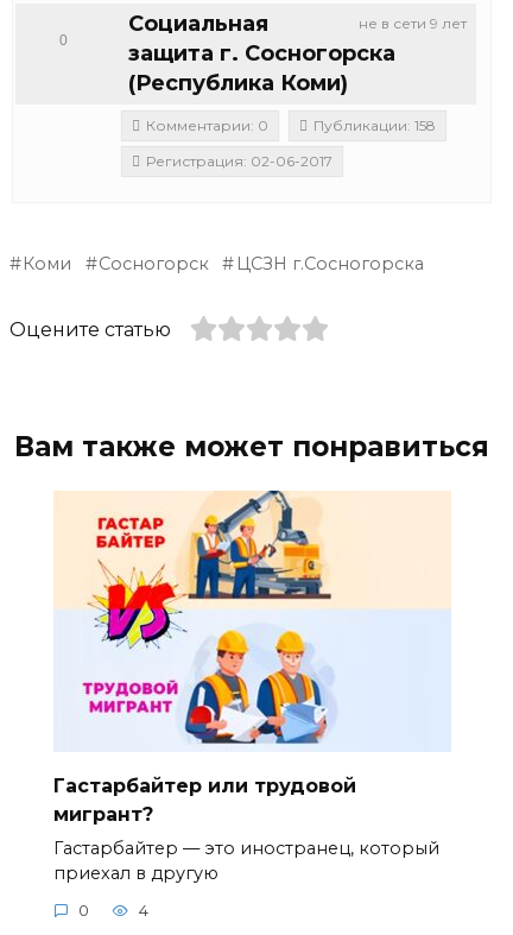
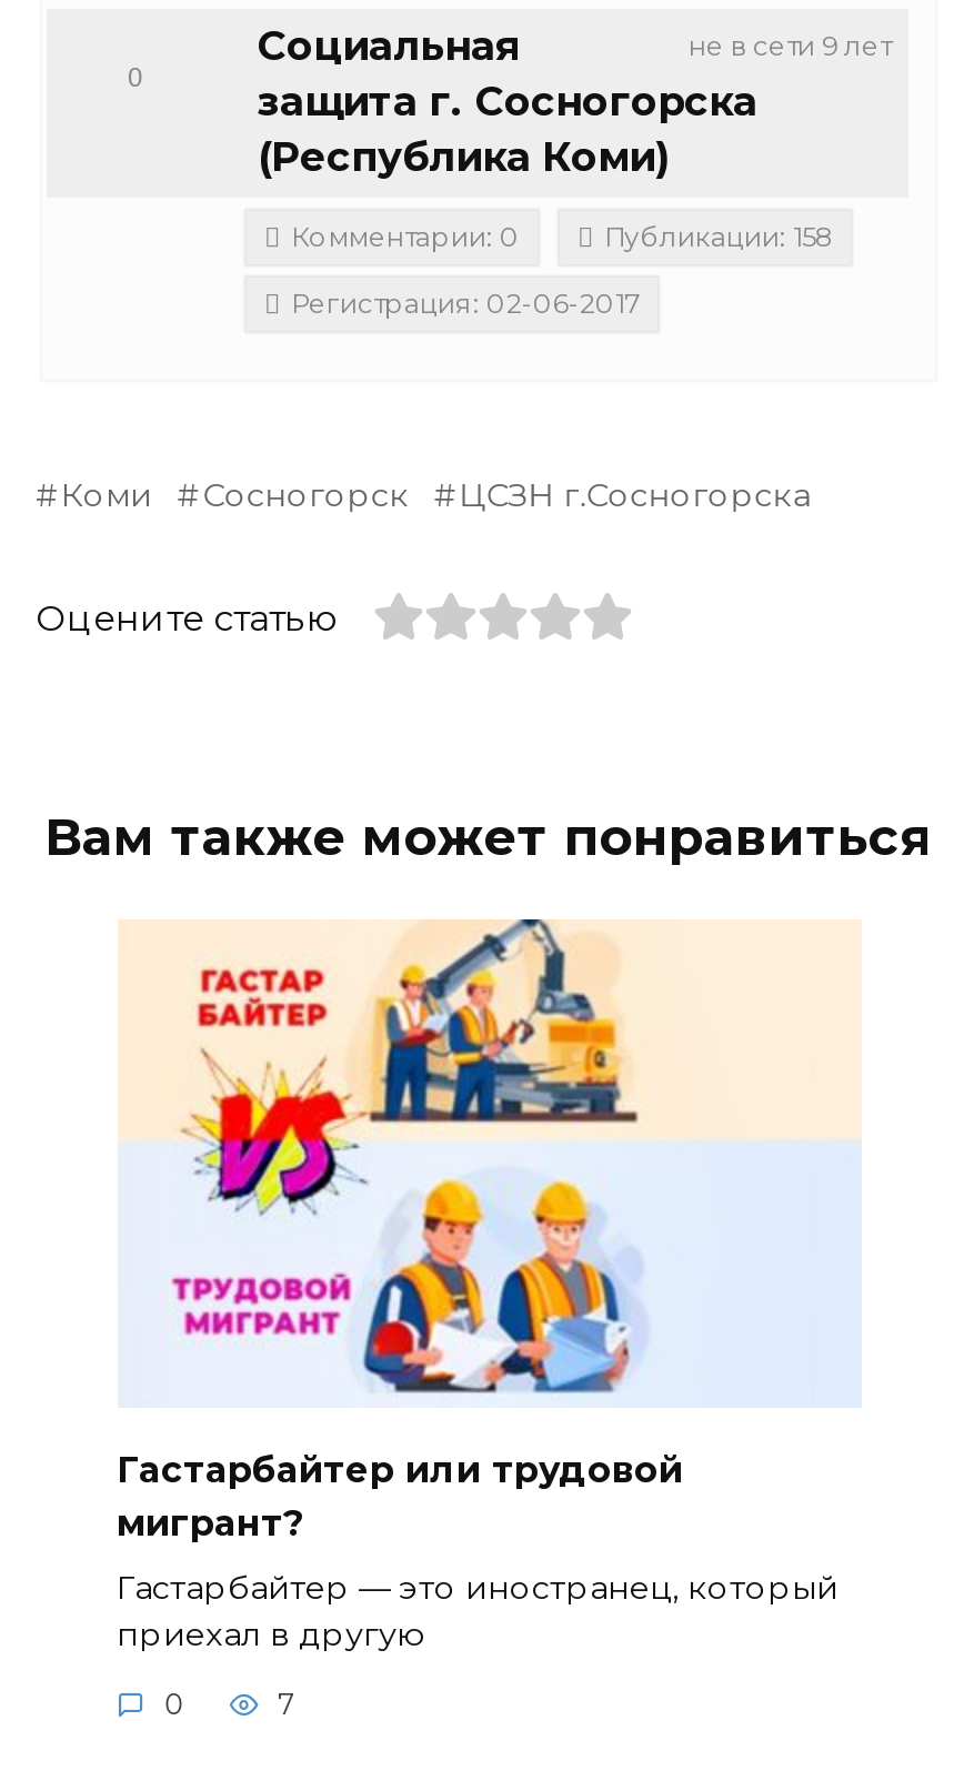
- 4
+ 7
